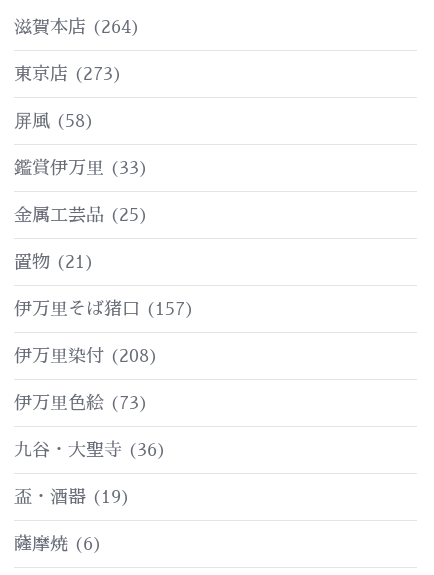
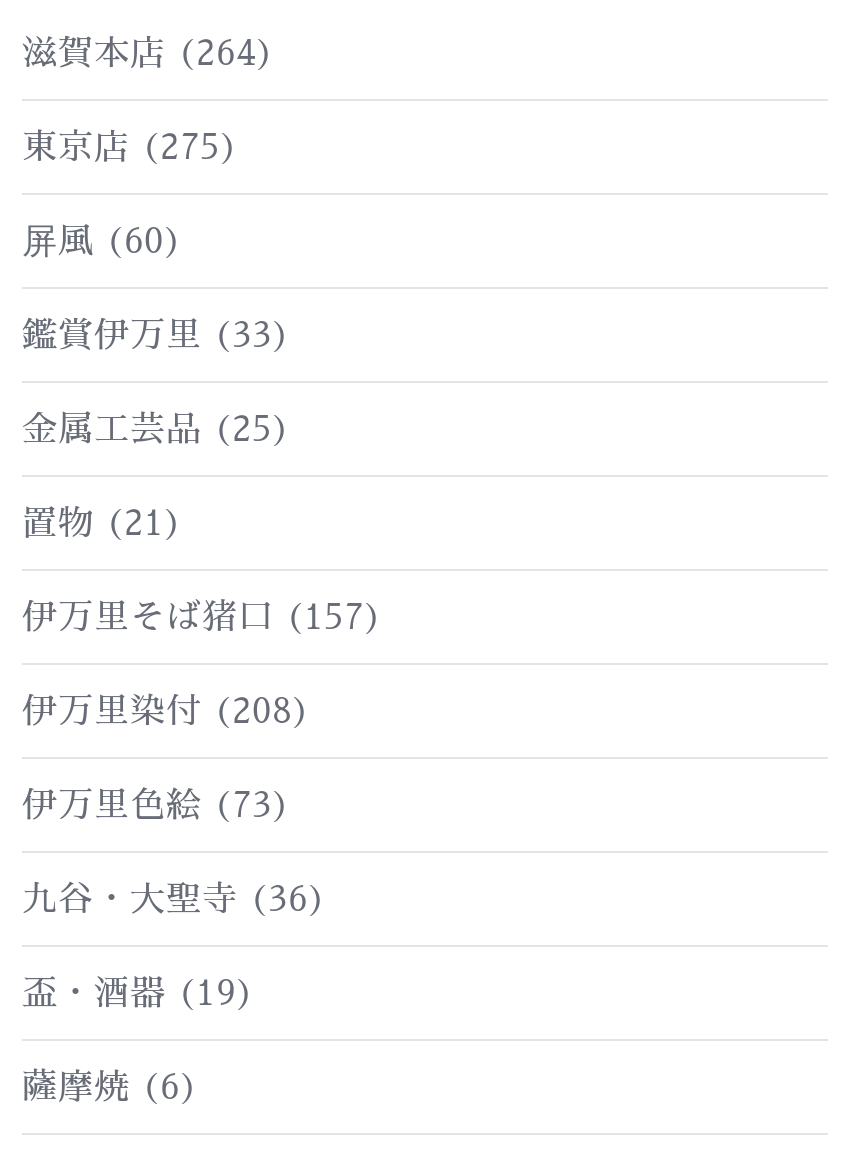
- 東京店 (273)
+ 東京店 (275)

- 屏風 (58)
+ 屏風 (60)
